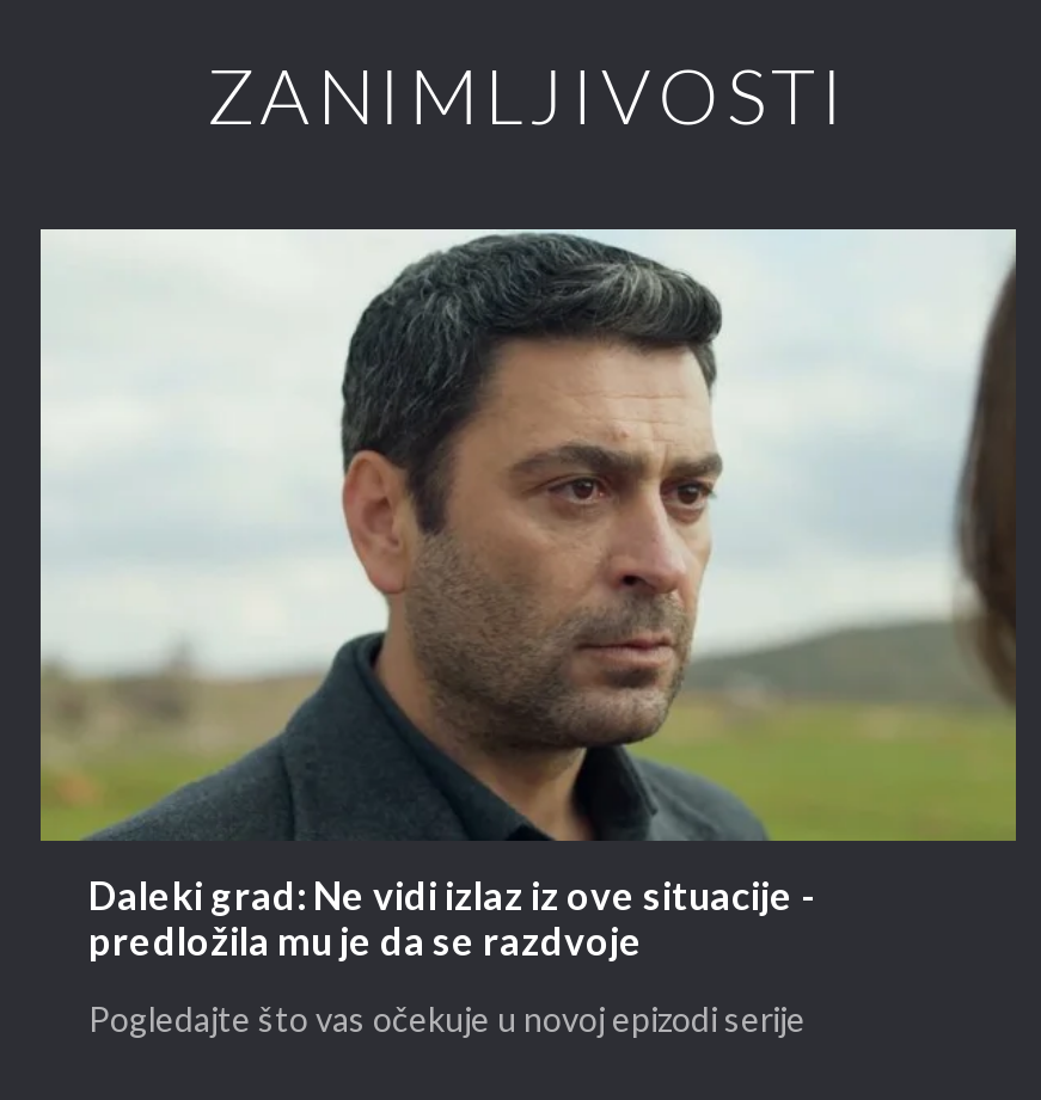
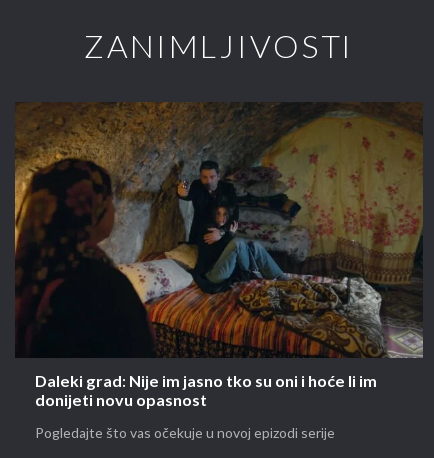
- [image]
- Daleki grad: Ne vidi izlaz iz ove situacije -
- predložila mu je da se razdvoje
+ [image]
+ Daleki grad: Nije im jasno tko su oni i hoće li im
+ donijeti novu opasnost
